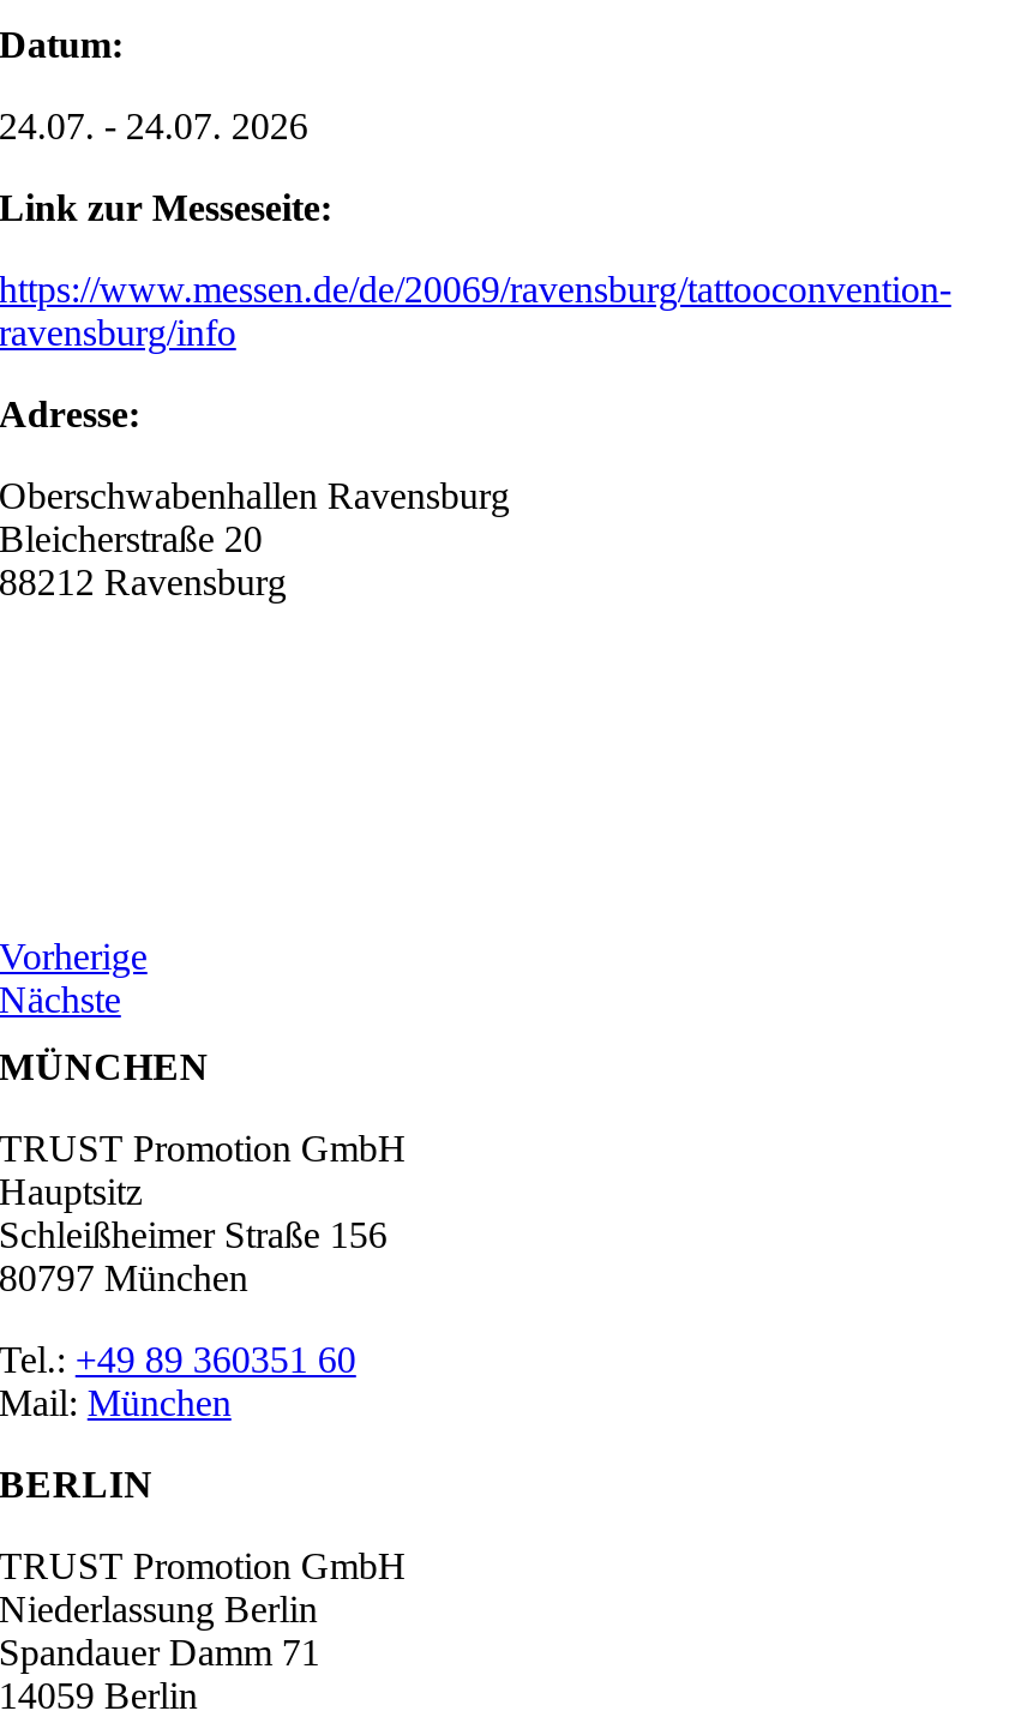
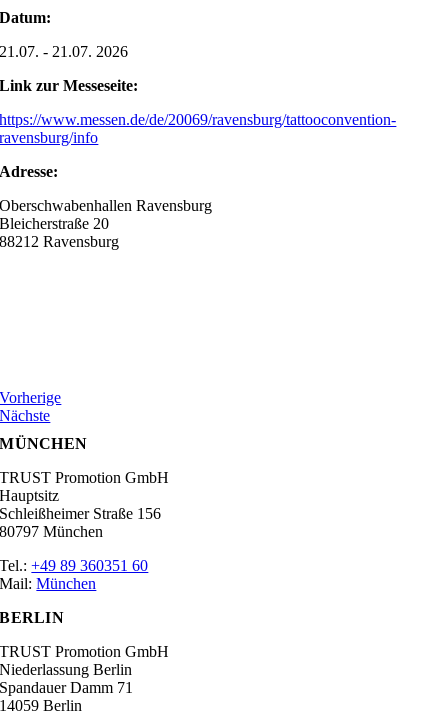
- 24.07. - 24.07. 2026
+ 21.07. - 21.07. 2026
